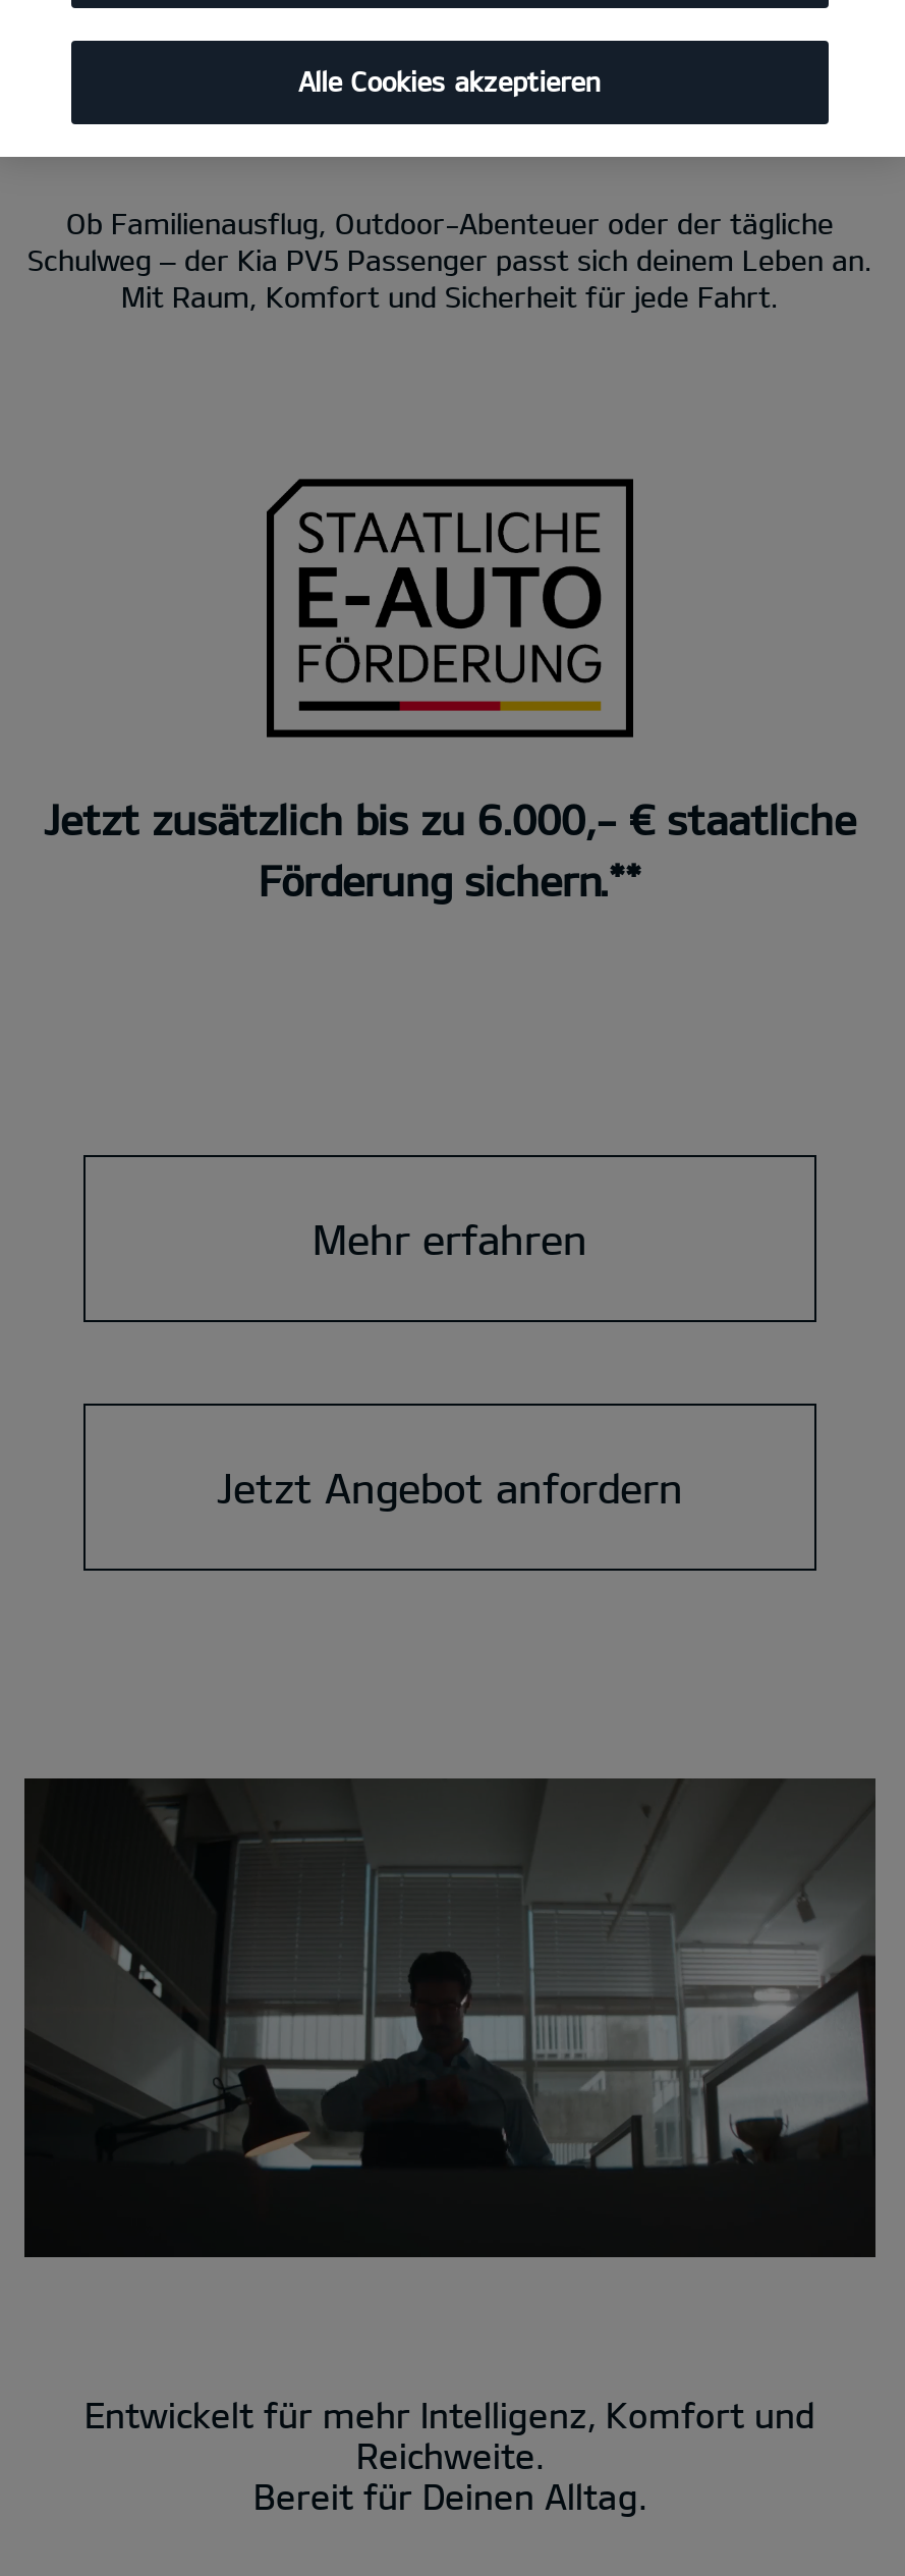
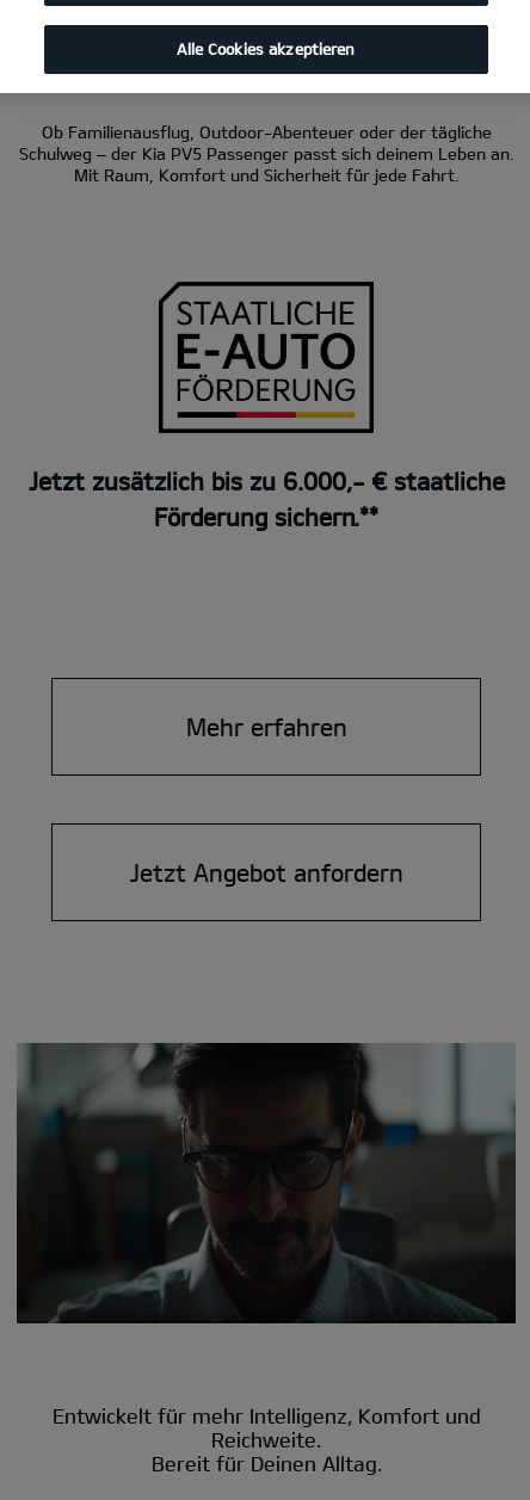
- [image]
+ [image]
